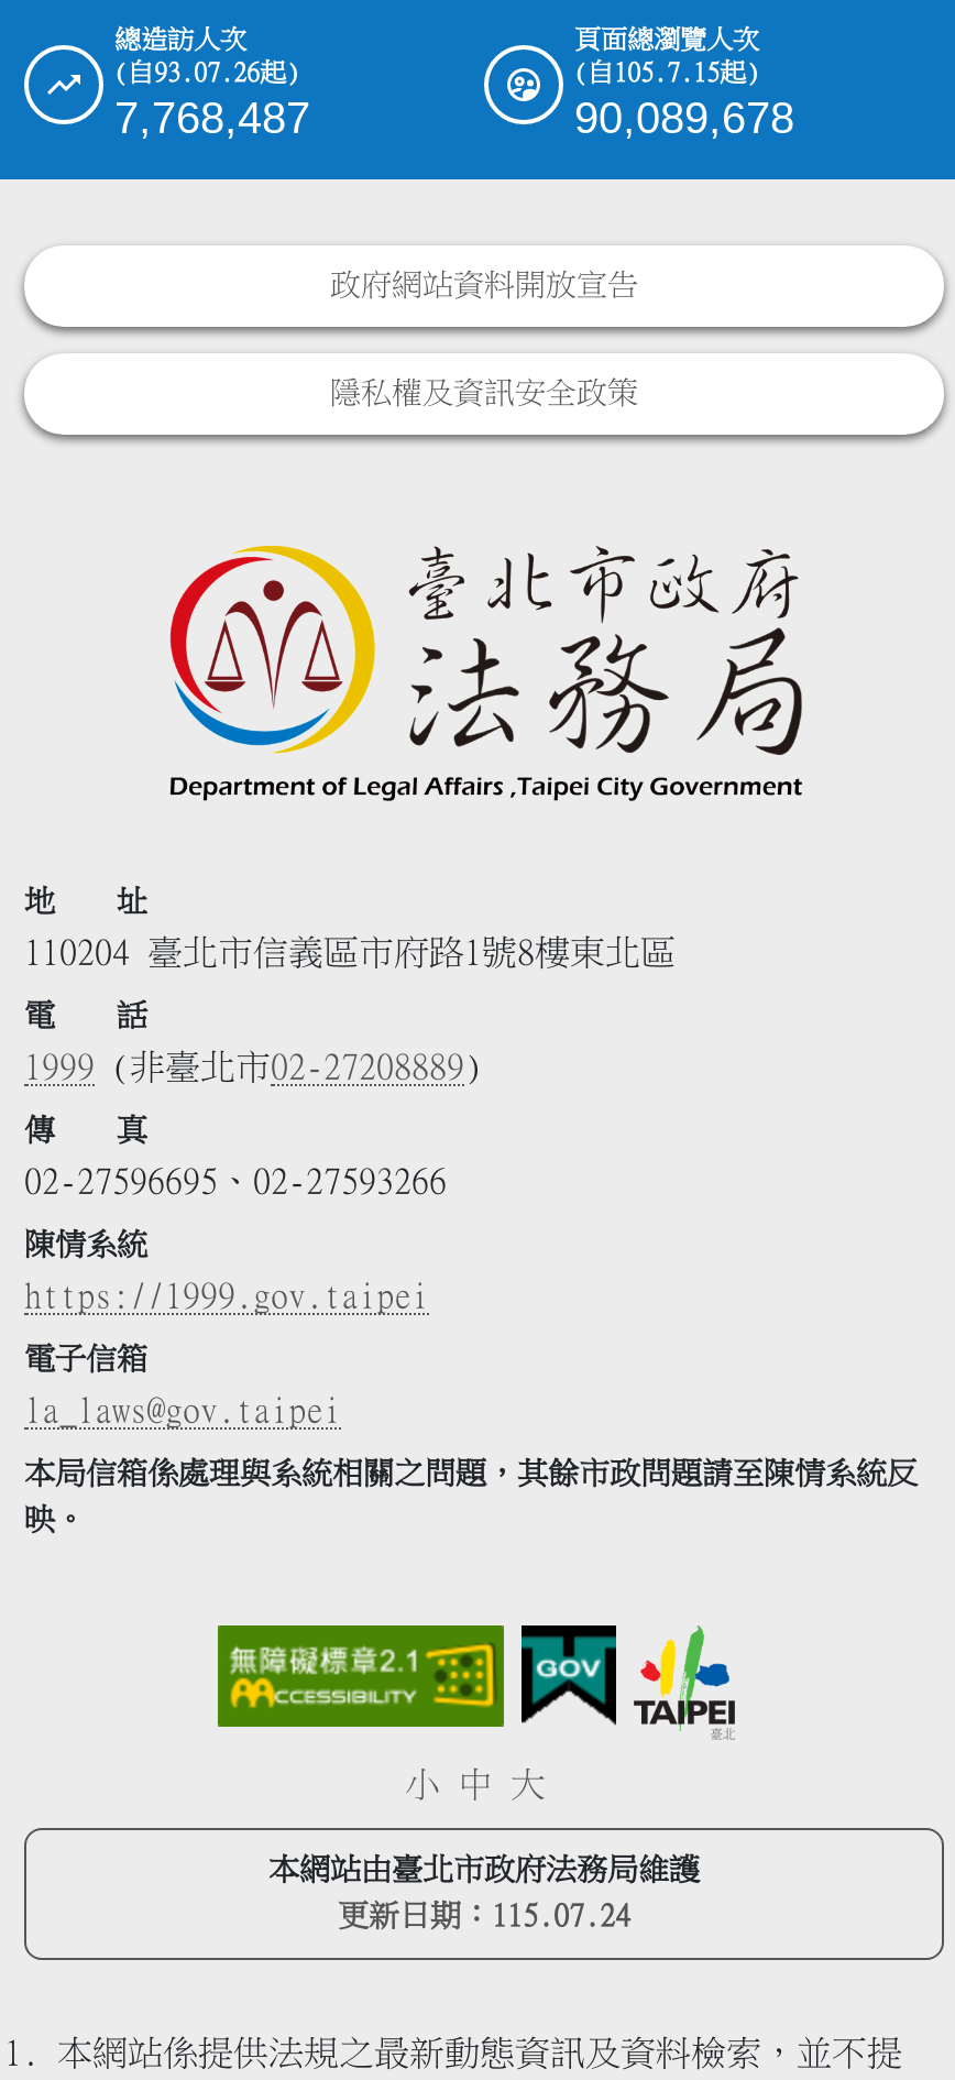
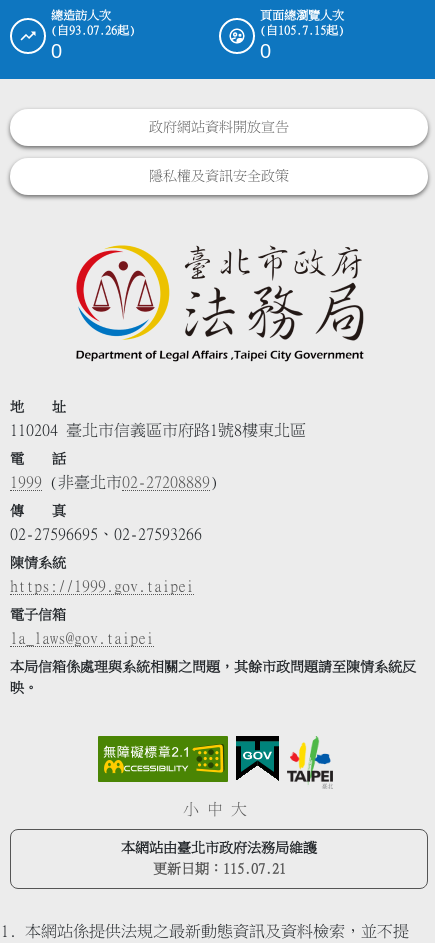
- 7,768,487
+ 0

- 90,089,678
+ 0

- 更新日期：115.07.24
+ 更新日期：115.07.21
